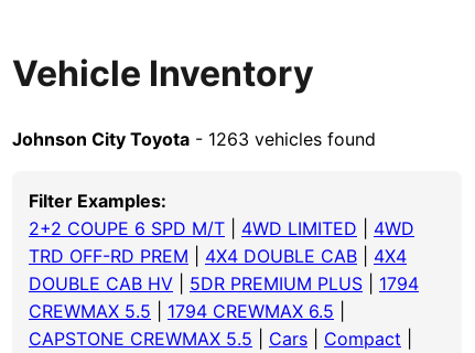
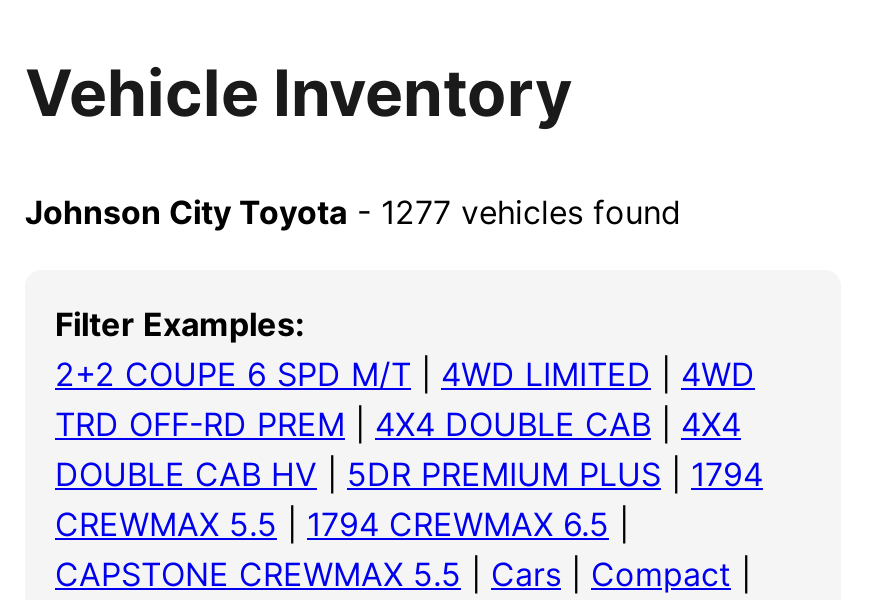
- Johnson City Toyota - 1263 vehicles found
+ Johnson City Toyota - 1277 vehicles found
